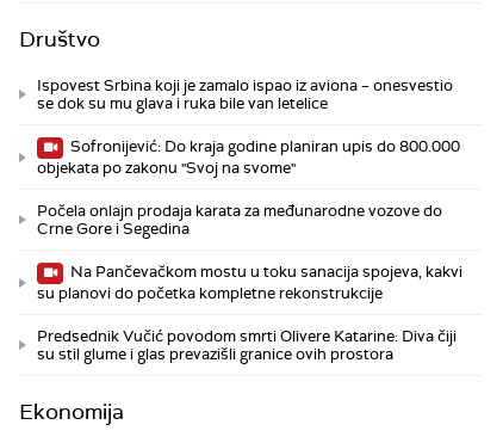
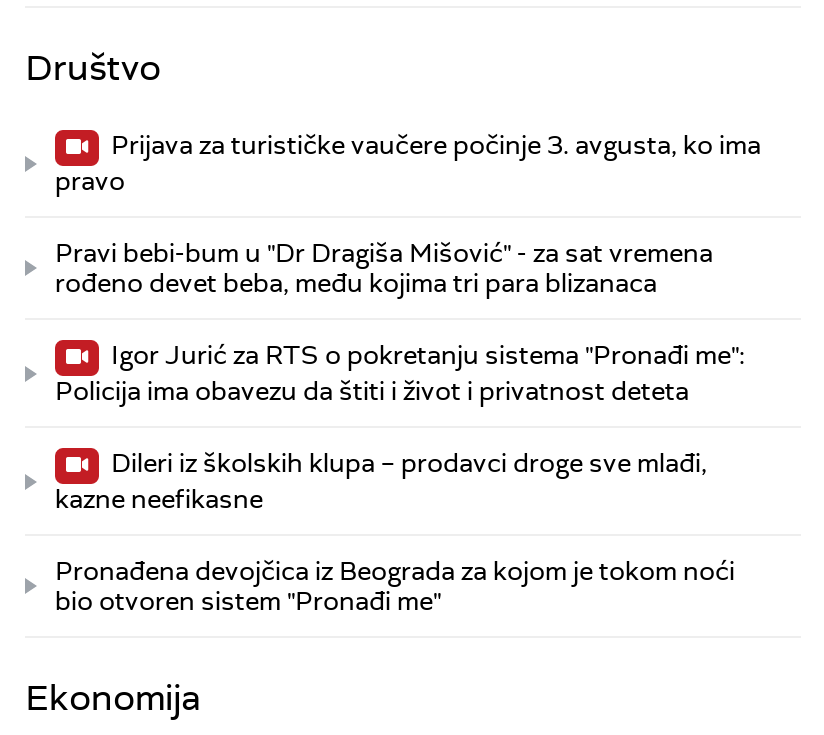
- Ispovest Srbina koji je zamalo ispao iz aviona – onesvestio
- se dok su mu glava i ruka bile van letelice
+ Prijava za turističke vaučere počinje 3. avgusta, ko ima
+ pravo

- Sofronijević: Do kraja godine planiran upis do 800.000
- objekata po zakonu "Svoj na svome"
+ Pravi bebi-bum u "Dr Dragiša Mišović" - za sat vremena
+ rođeno devet beba, među kojima tri para blizanaca

- Počela onlajn prodaja karata za međunarodne vozove do
- Crne Gore i Segedina
+ Igor Jurić za RTS o pokretanju sistema "Pronađi me":
+ Policija ima obavezu da štiti i život i privatnost deteta

- Na Pančevačkom mostu u toku sanacija spojeva, kakvi
- su planovi do početka kompletne rekonstrukcije
+ Dileri iz školskih klupa – prodavci droge sve mlađi,
+ kazne neefikasne

- Predsednik Vučić povodom smrti Olivere Katarine: Diva čiji
- su stil glume i glas prevazišli granice ovih prostora
+ Pronađena devojčica iz Beograda za kojom je tokom noći
+ bio otvoren sistem "Pronađi me"
